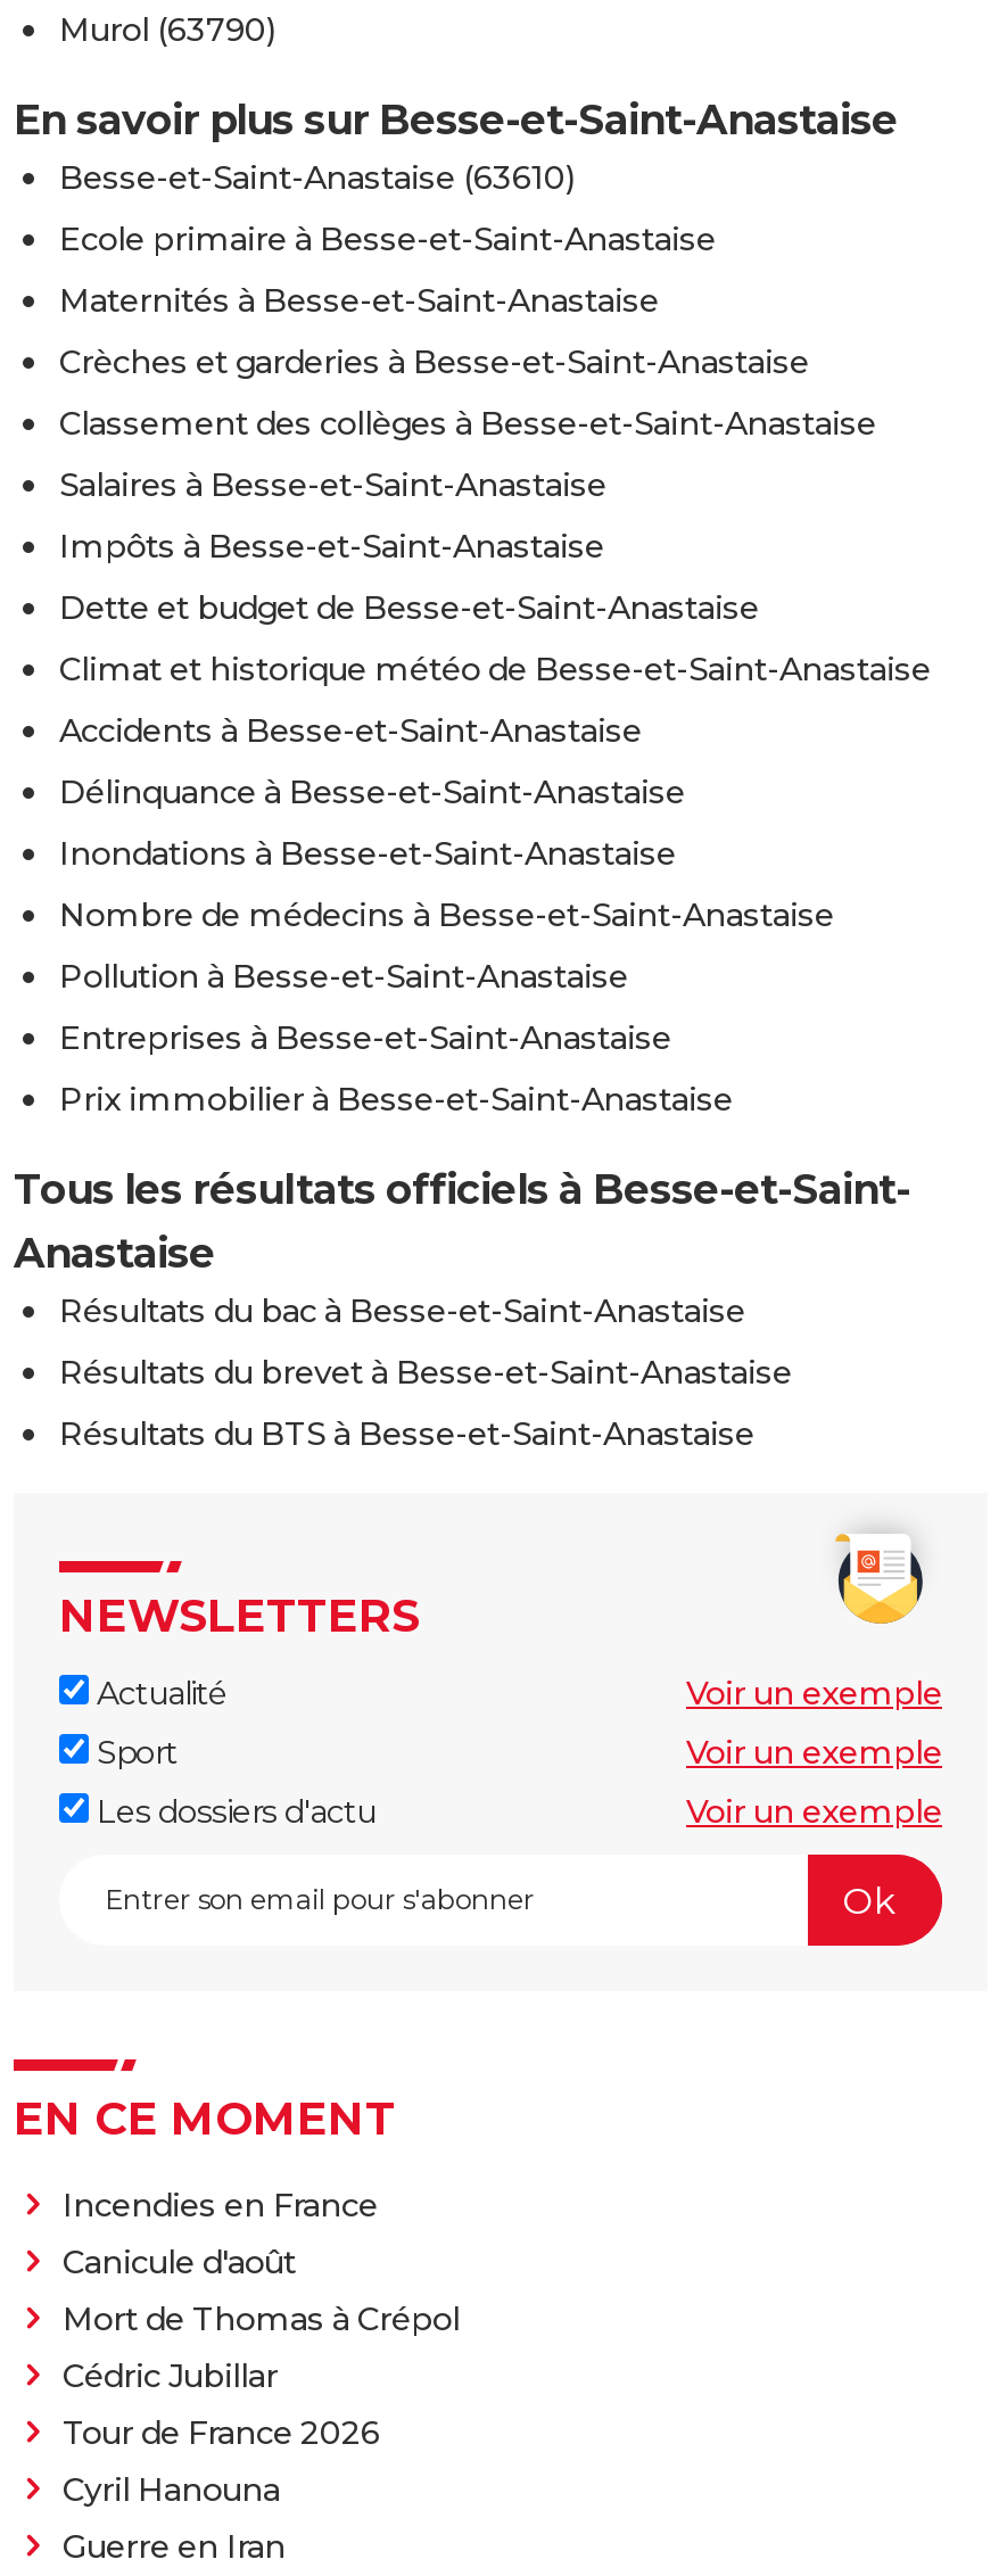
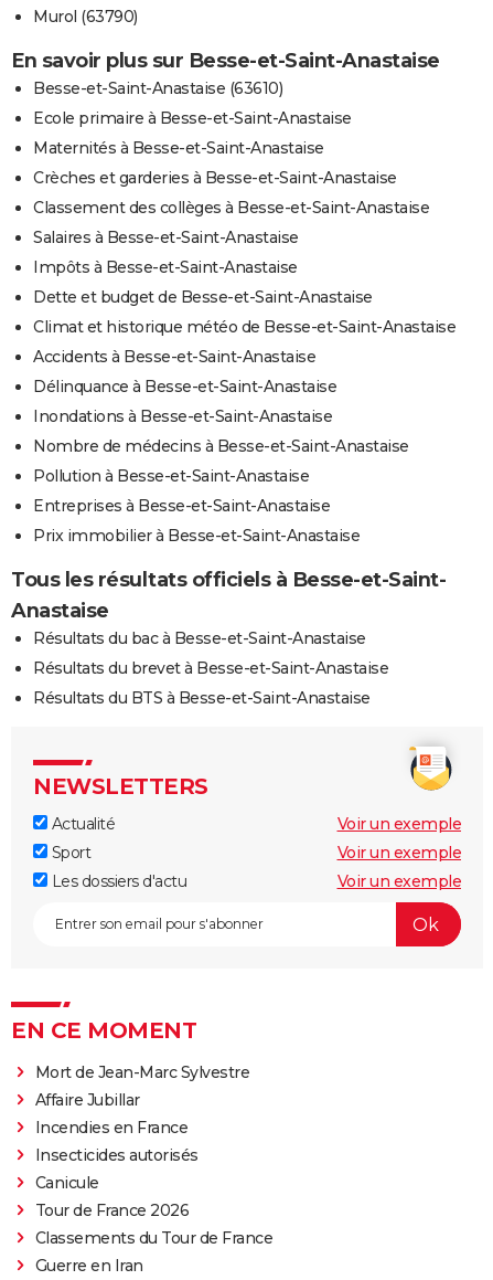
+ Mort de Jean-Marc Sylvestre
+ Affaire Jubillar

moved down: Incendies en France

- Canicule d'août
- Mort de Thomas à Crépol
- Cédric Jubillar
+ Insecticides autorisés
+ Canicule

- Cyril Hanouna
+ Classements du Tour de France
